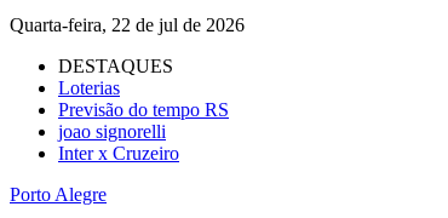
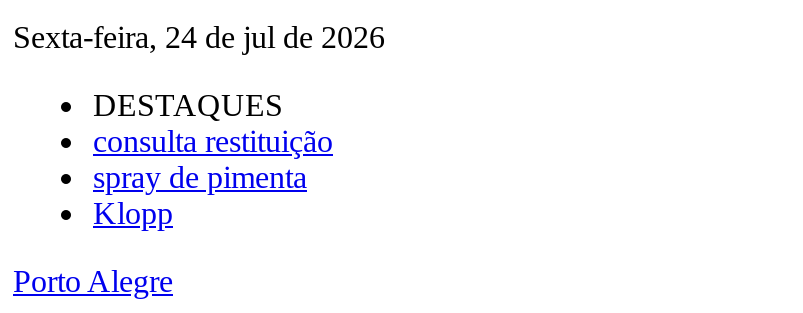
- Quarta-feira, 22 de jul de 2026
+ Sexta-feira, 24 de jul de 2026

- Loterias
- Previsão do tempo RS
- joao signorelli
- Inter x Cruzeiro
+ consulta restituição
+ spray de pimenta
+ Klopp
